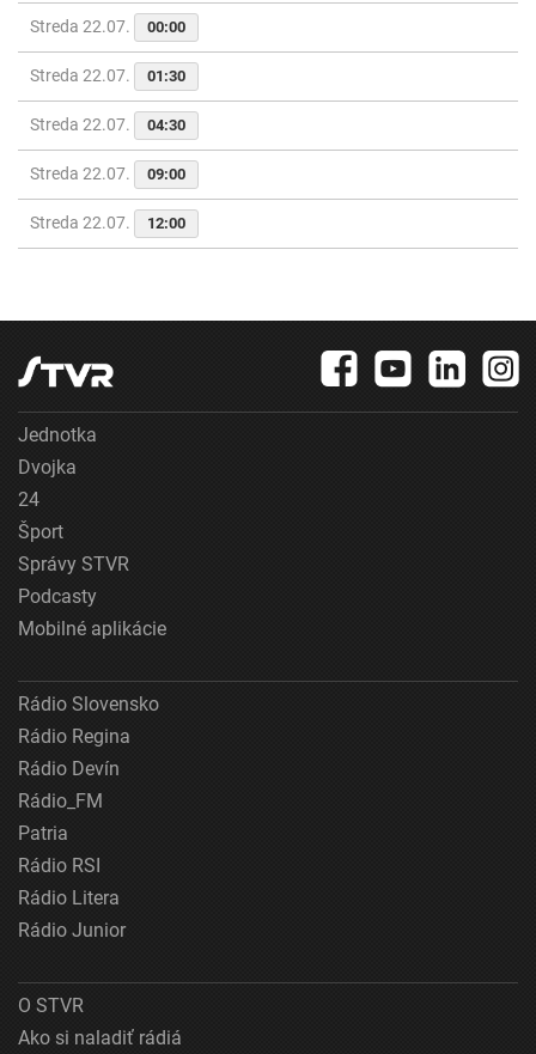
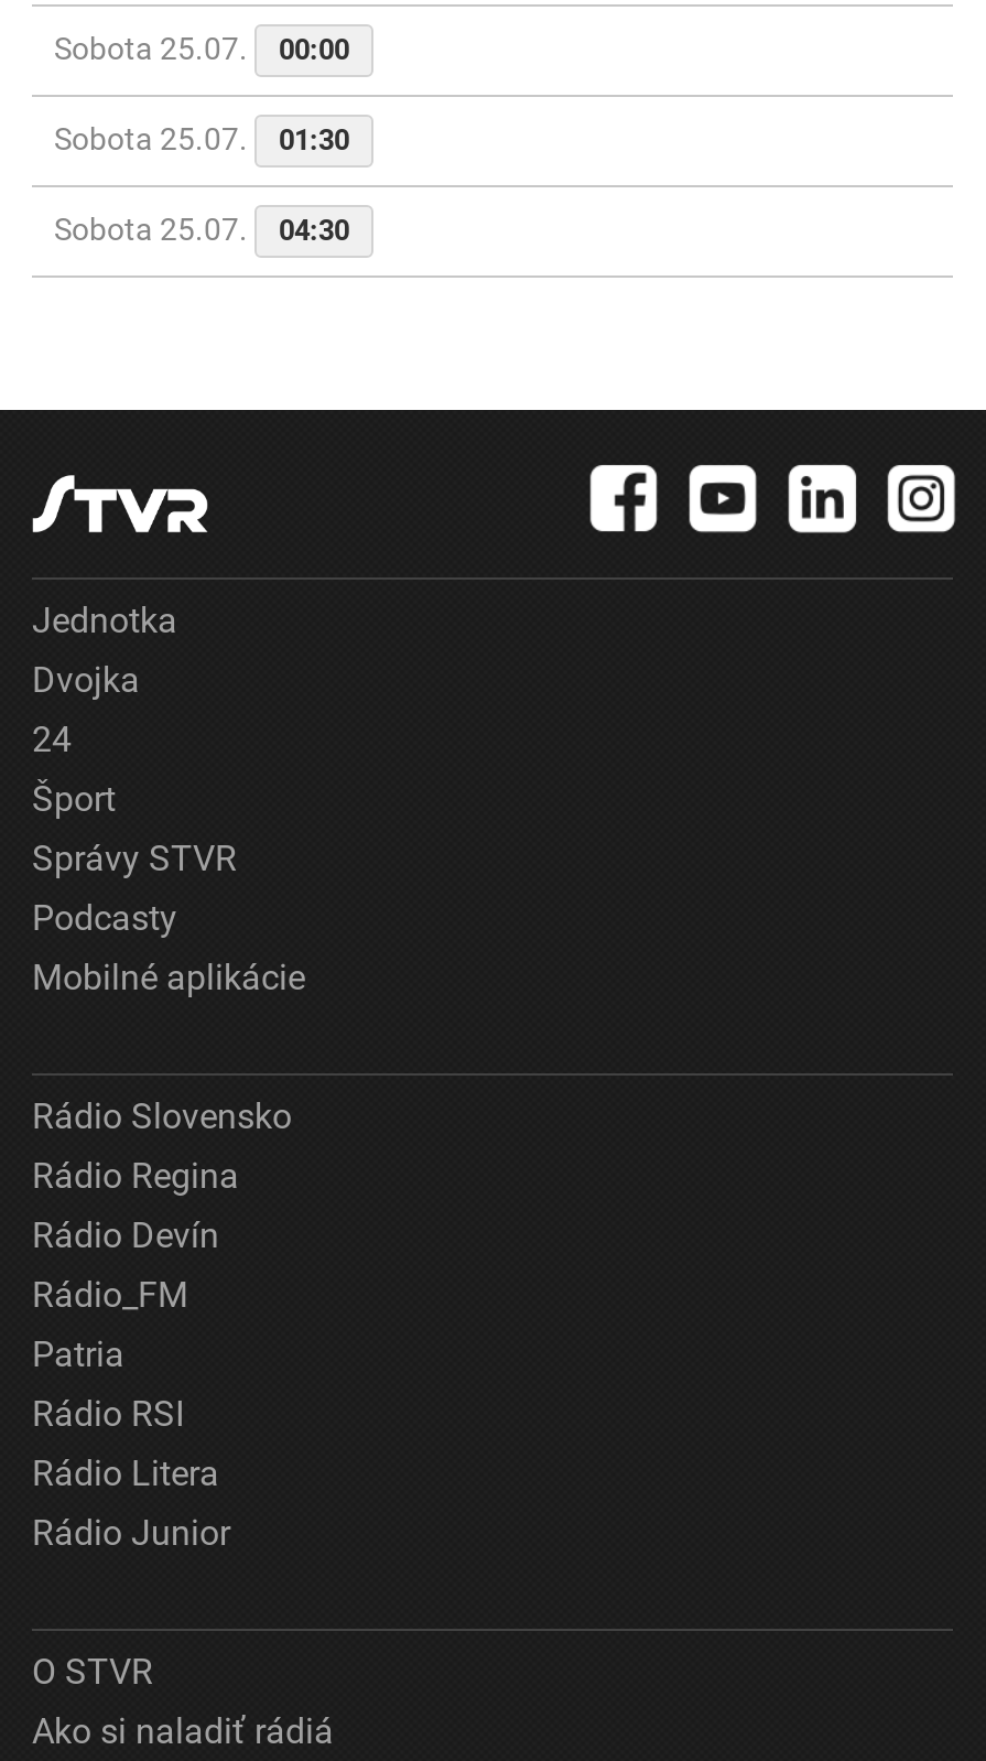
- Streda 22.07. 00:00
+ Sobota 25.07. 00:00

- Streda 22.07. 01:30
+ Sobota 25.07. 01:30

- Streda 22.07. 04:30
+ Sobota 25.07. 04:30

- Streda 22.07.
- 09:00
- Streda 22.07.
- 12:00
